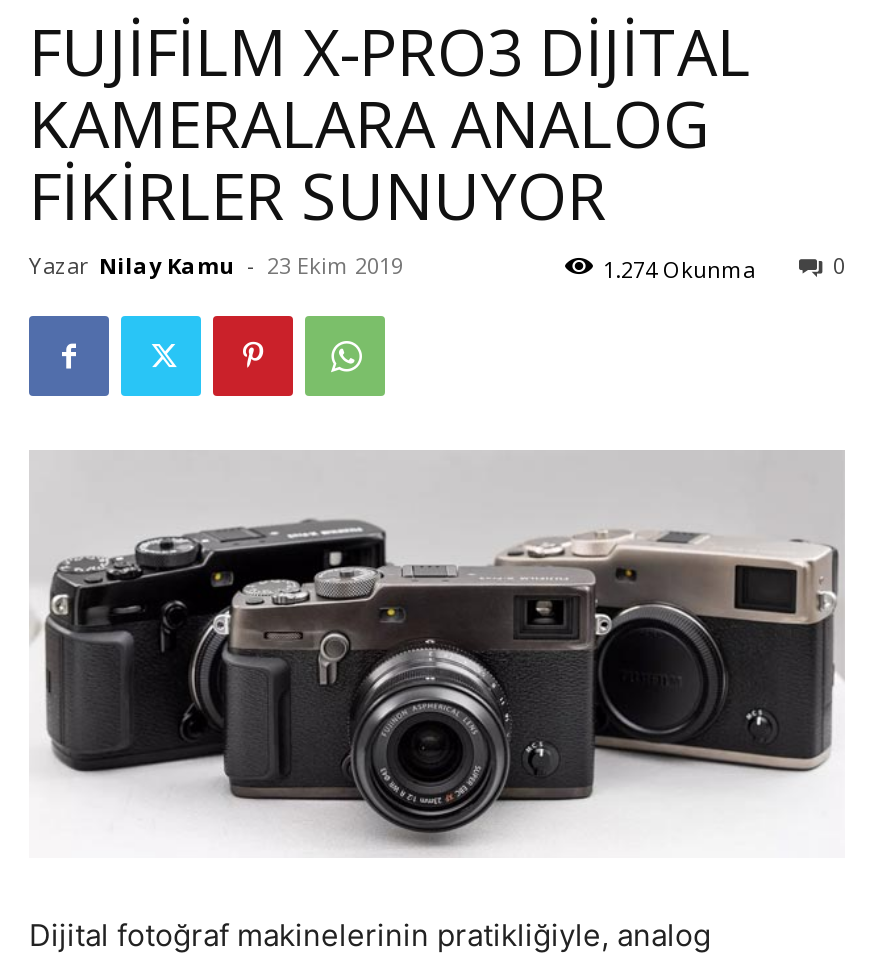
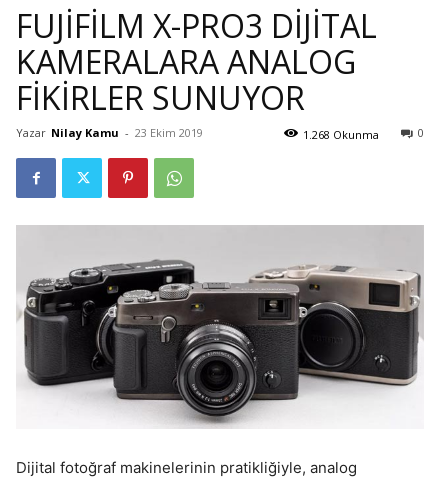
- 1.274 Okunma
+ 1.268 Okunma
